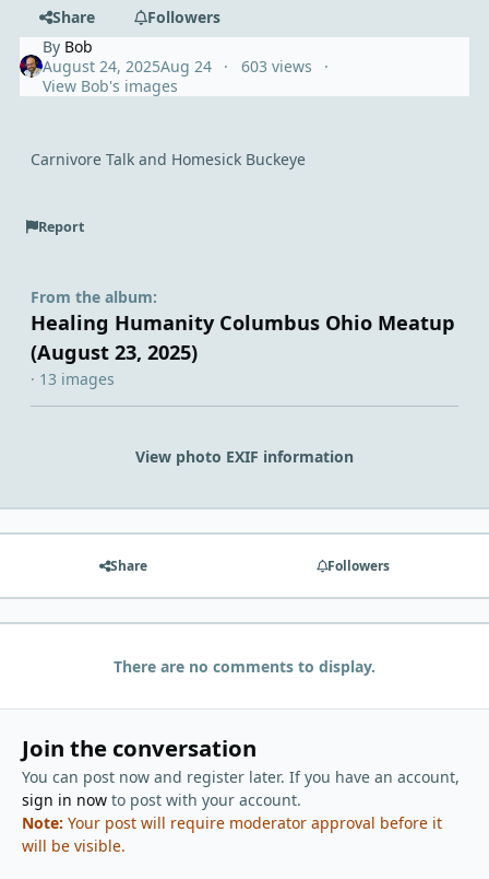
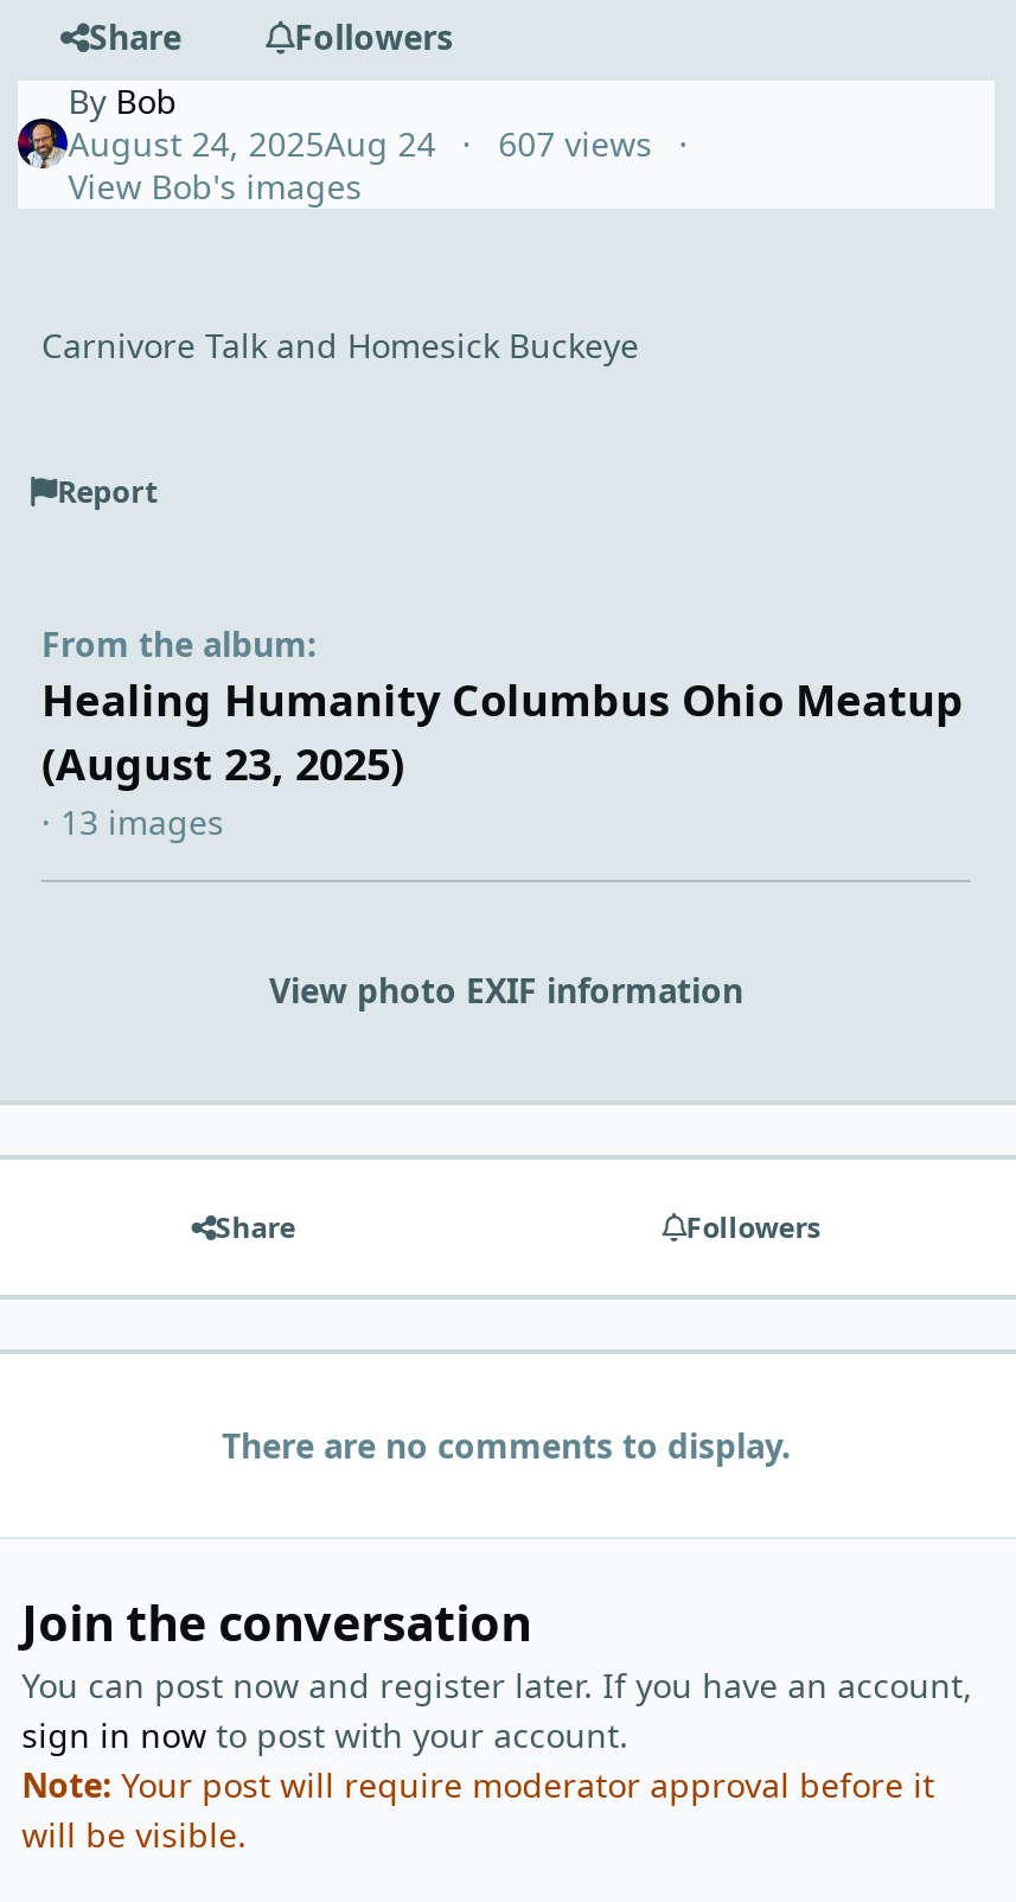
- August 24, 2025Aug 24 603 views
+ August 24, 2025Aug 24 607 views
